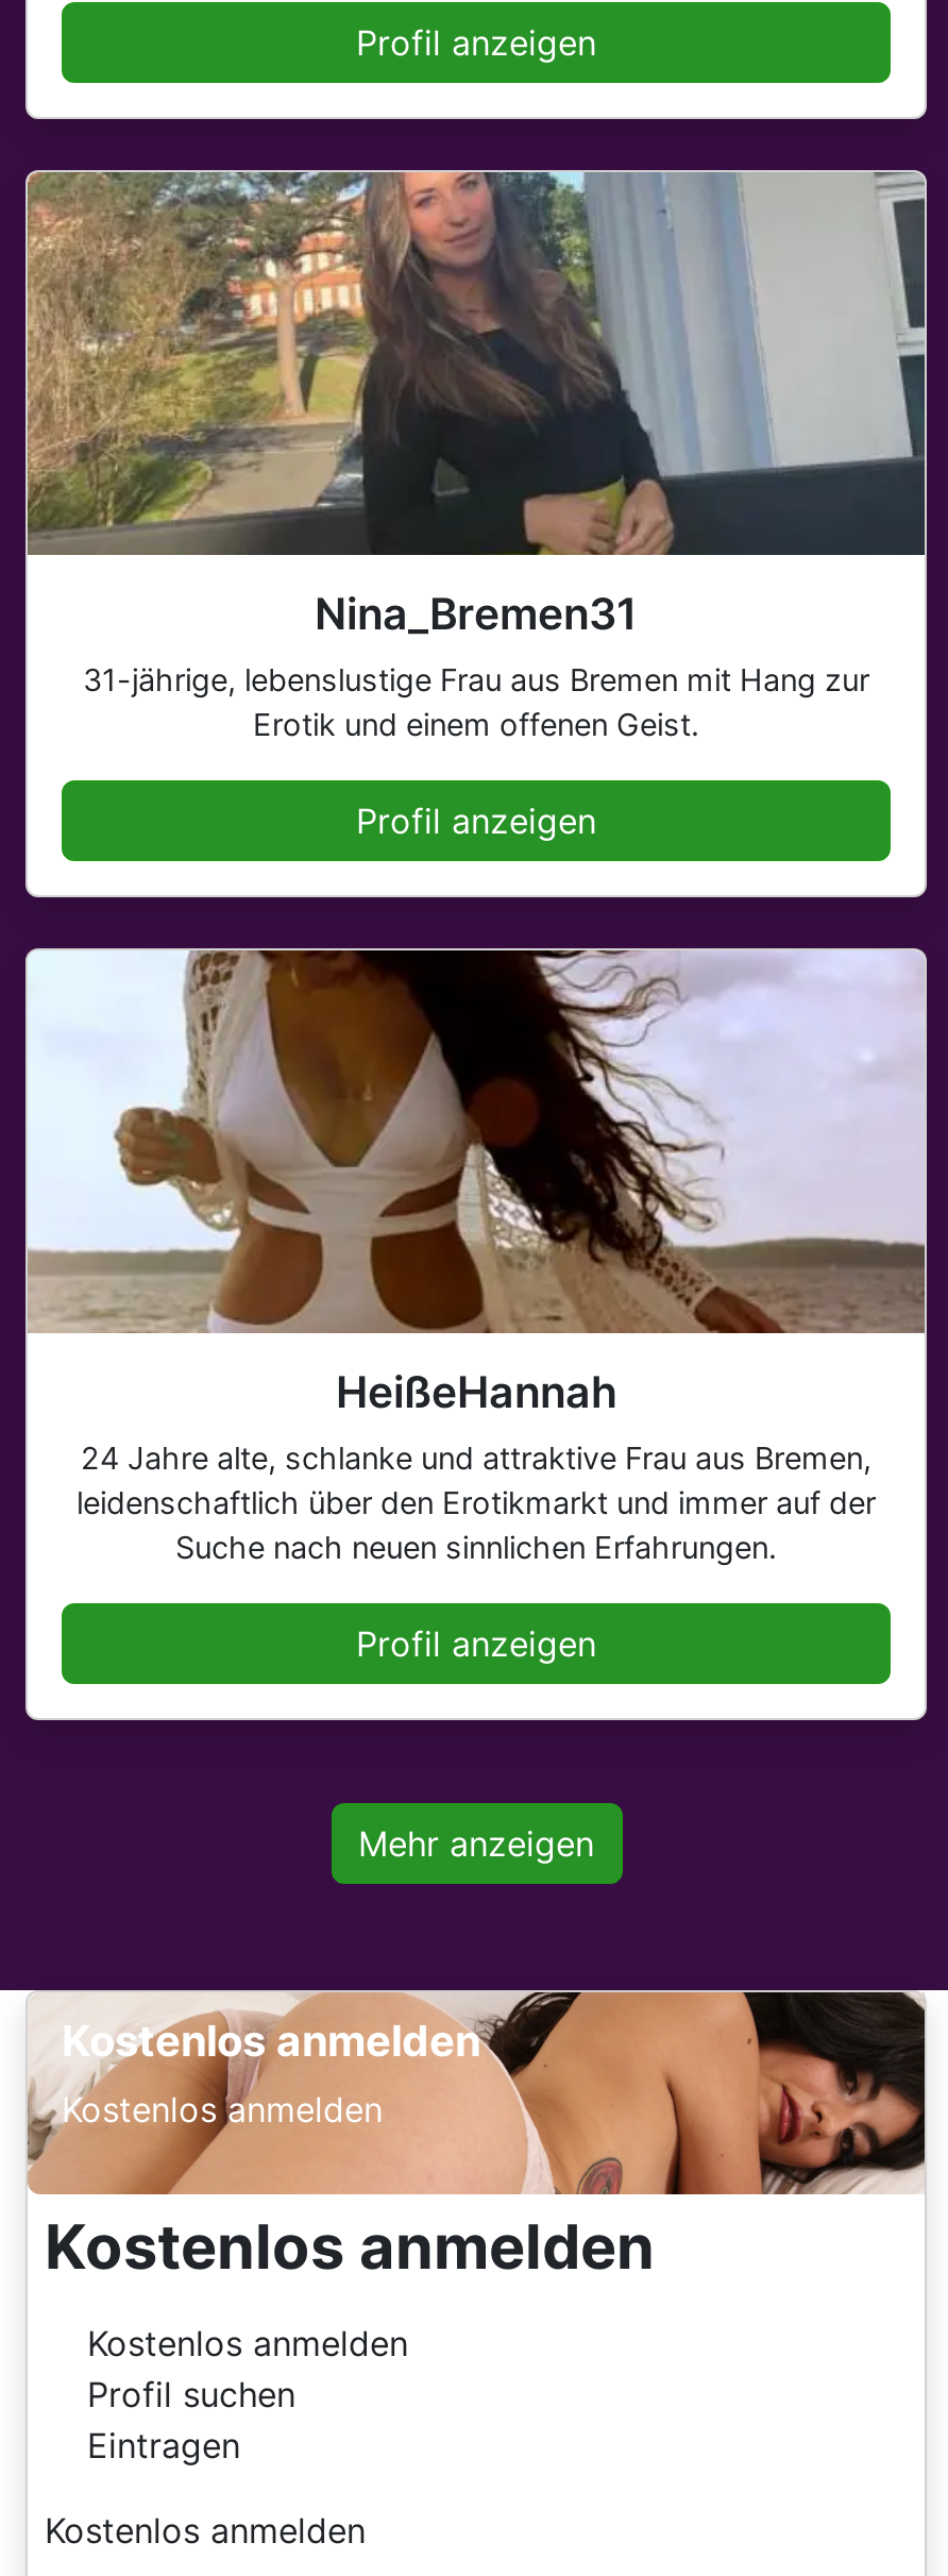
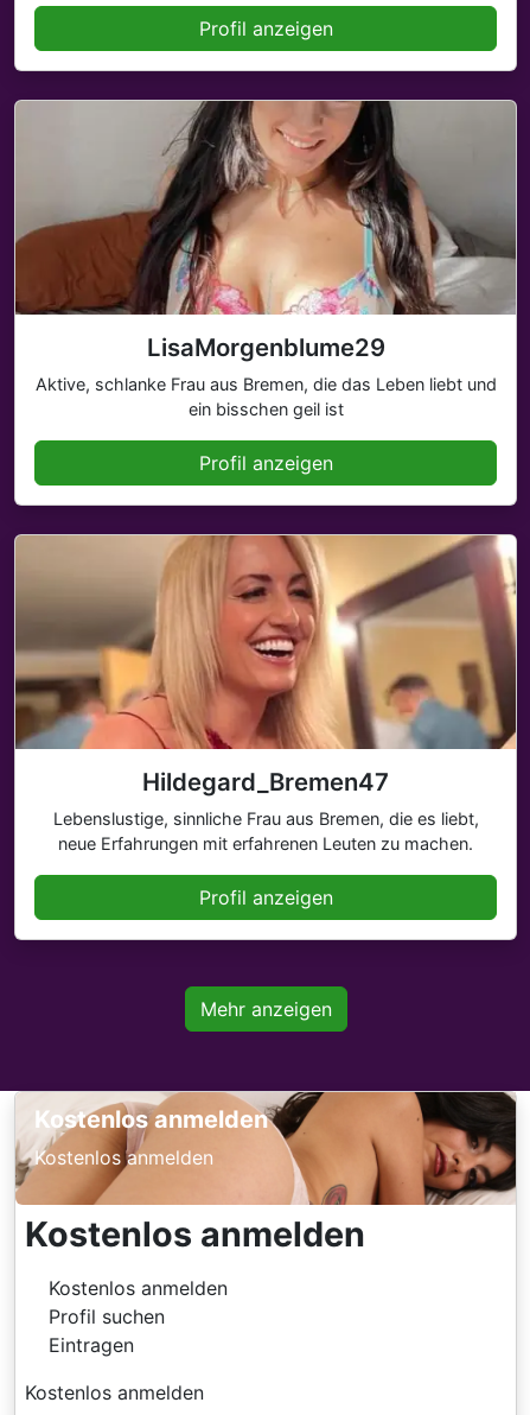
- [image]
- Nina_Bremen31
- 31-jährige, lebenslustige Frau aus Bremen mit Hang zur
- Erotik und einem offenen Geist.
+ [image]
+ LisaMorgenblume29
+ Aktive, schlanke Frau aus Bremen, die das Leben liebt und
+ ein bisschen geil ist

- [image]
- HeißeHannah
- 24 Jahre alte, schlanke und attraktive Frau aus Bremen,
- leidenschaftlich über den Erotikmarkt und immer auf der
- Suche nach neuen sinnlichen Erfahrungen.
+ [image]
+ Hildegard_Bremen47
+ Lebenslustige, sinnliche Frau aus Bremen, die es liebt,
+ neue Erfahrungen mit erfahrenen Leuten zu machen.
